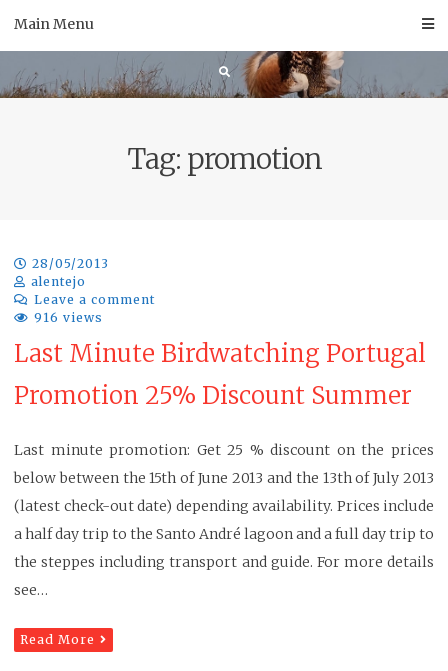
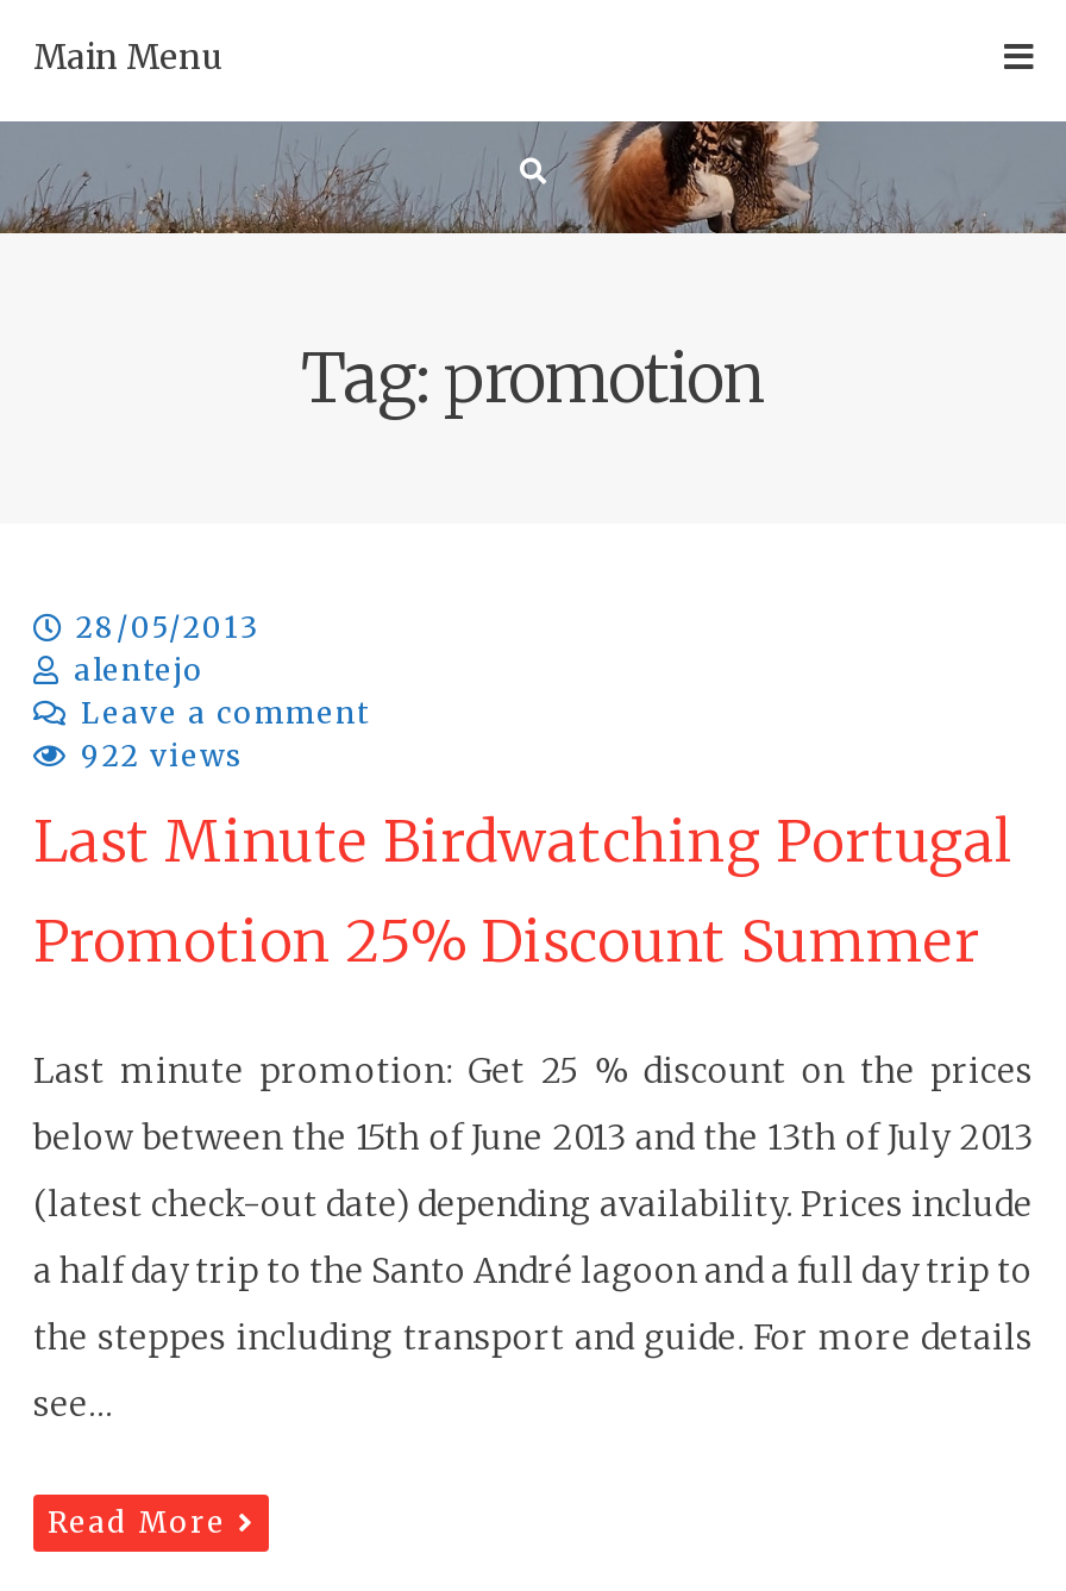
- 916 views
+ 922 views
